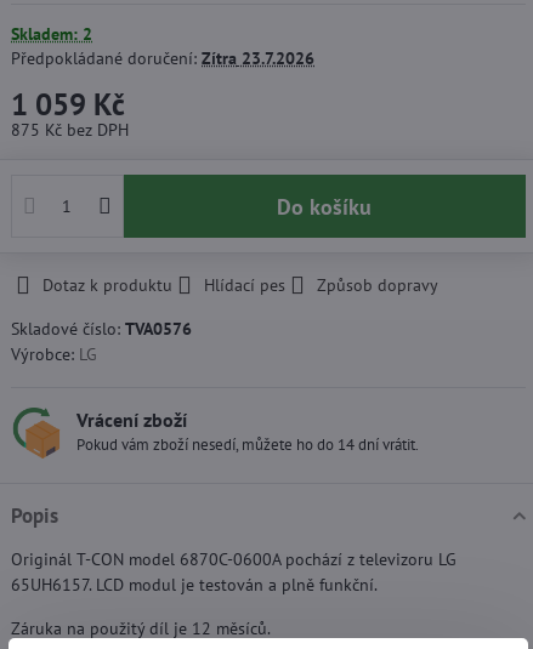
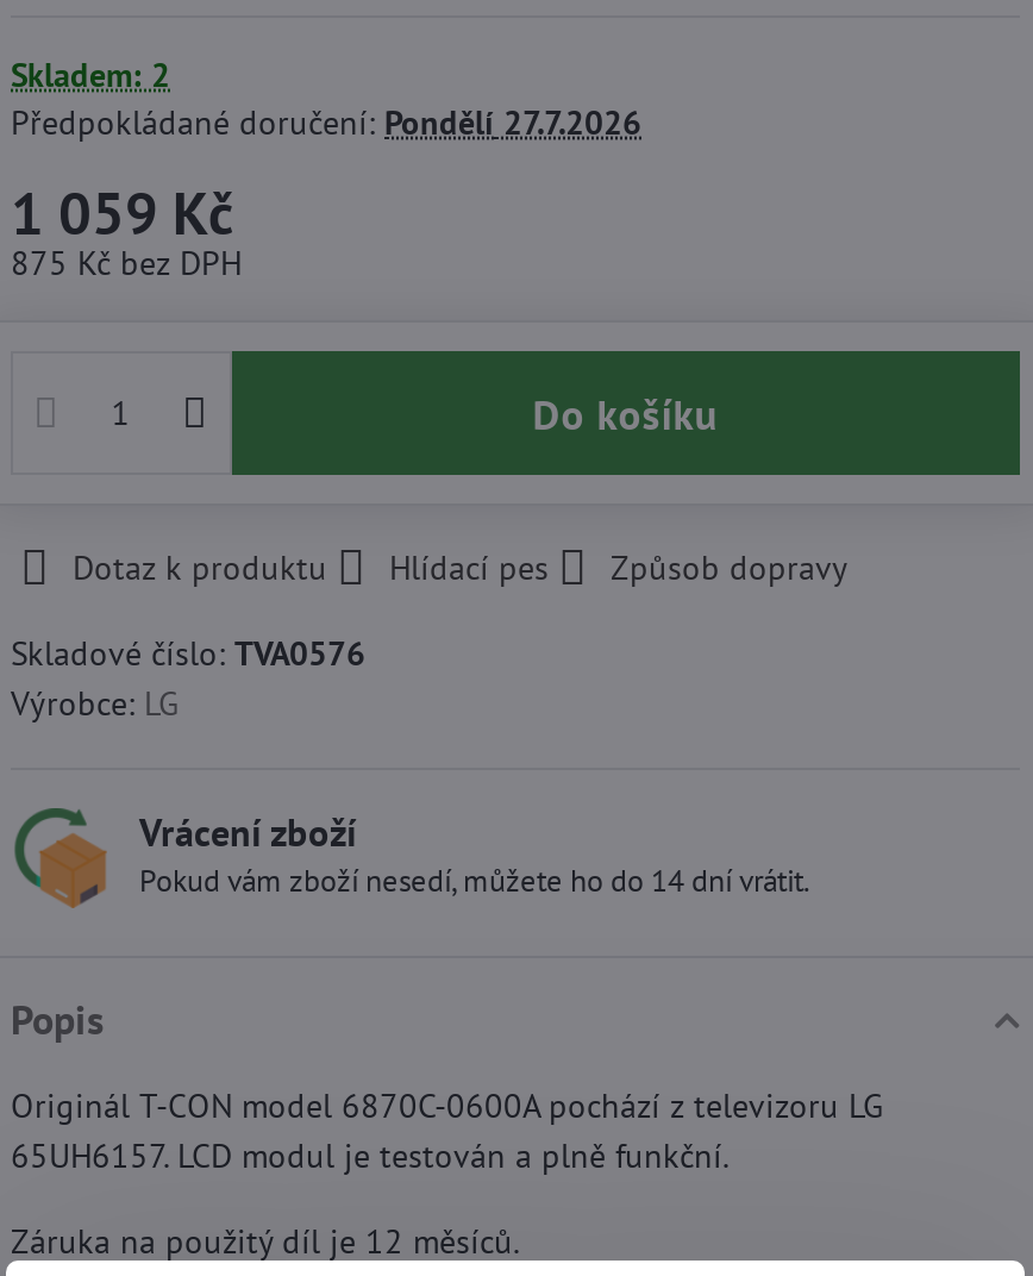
- Předpokládané doručení: Zítra 23.7.2026
+ Předpokládané doručení: Pondělí 27.7.2026
